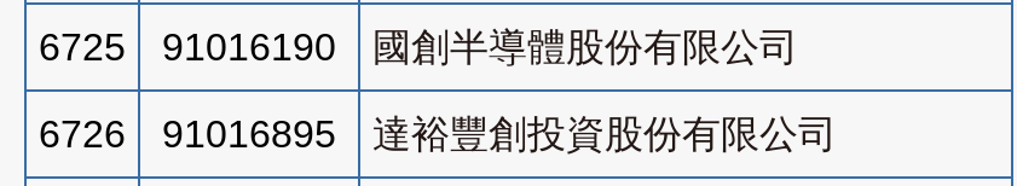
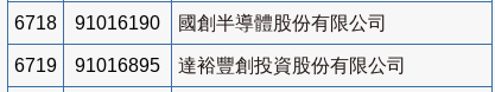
- 6725 91016190 國創半導體股份有限公司
+ 6718 91016190 國創半導體股份有限公司

- 6726 91016895 達裕豐創投資股份有限公司
+ 6719 91016895 達裕豐創投資股份有限公司
